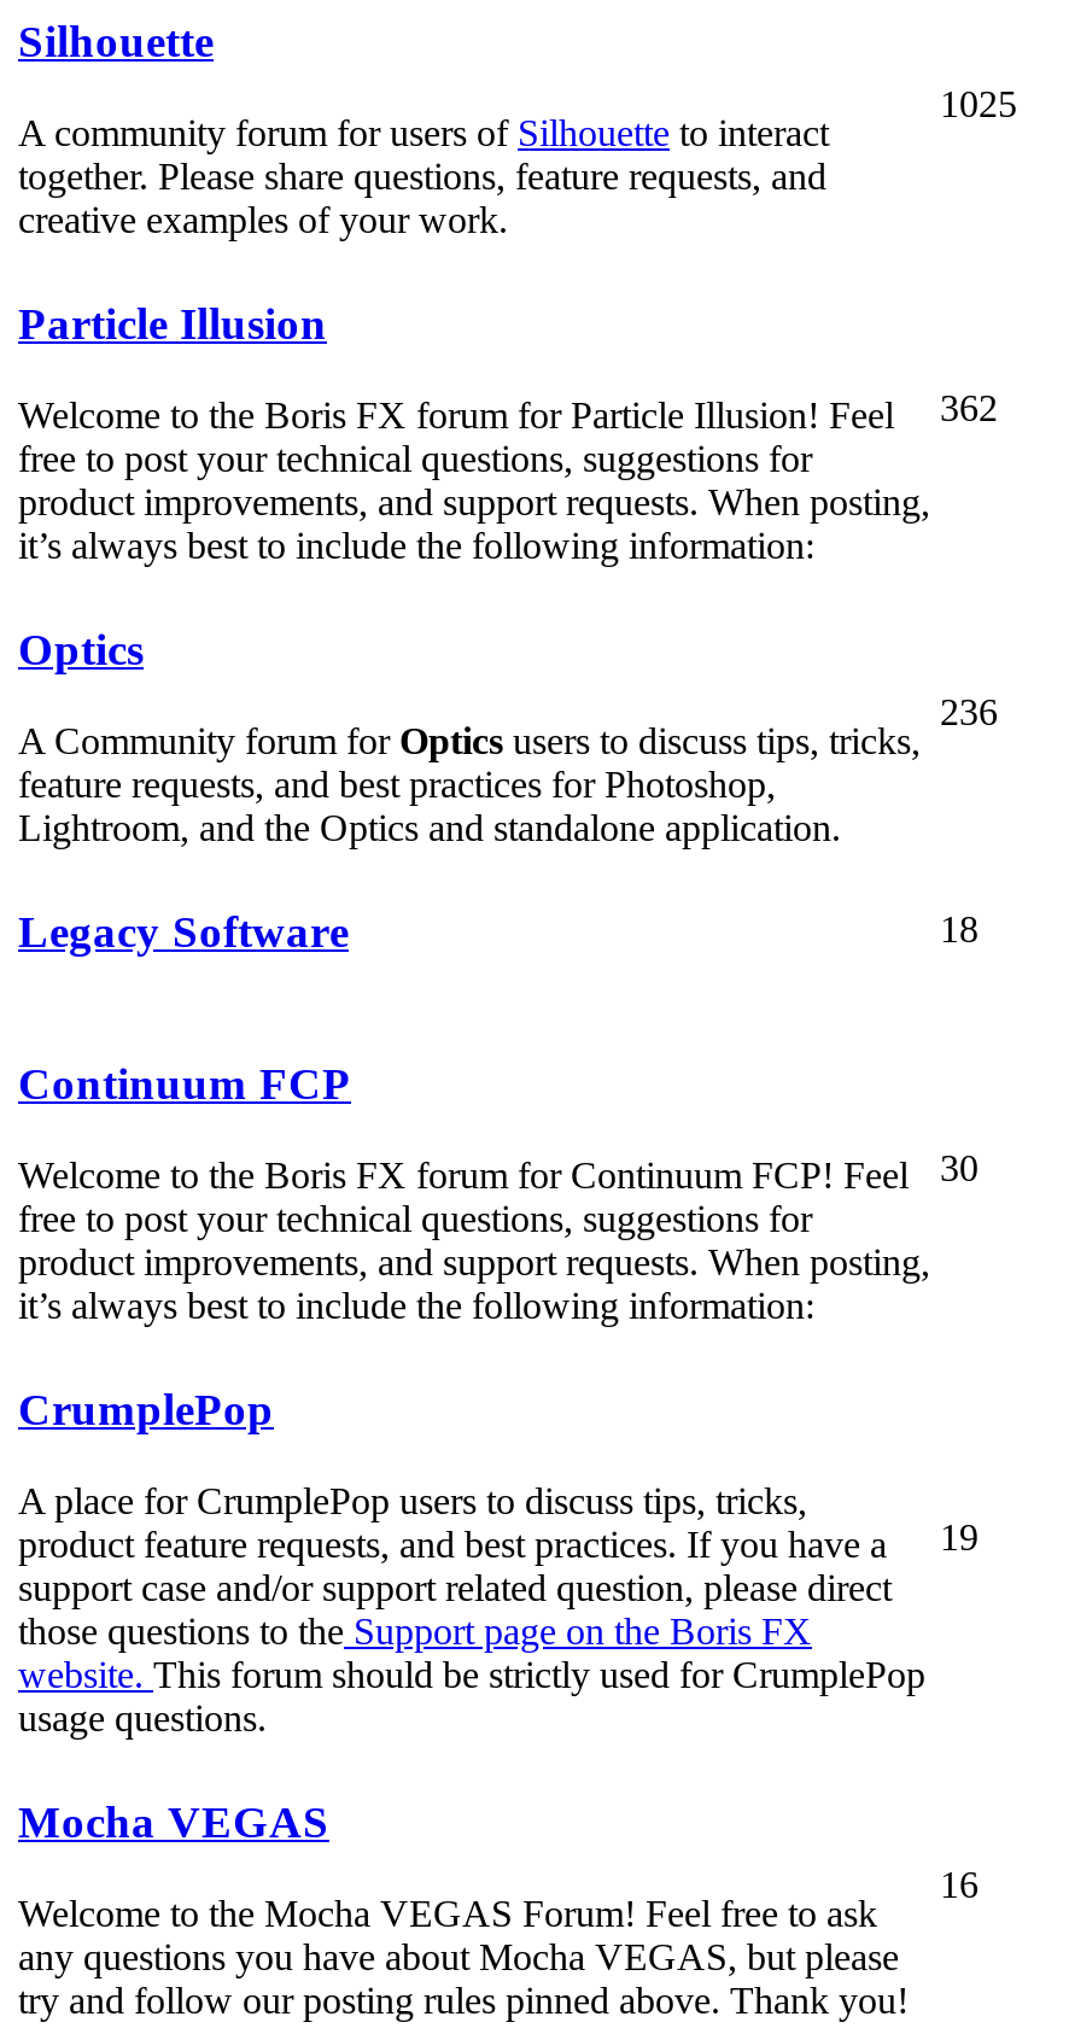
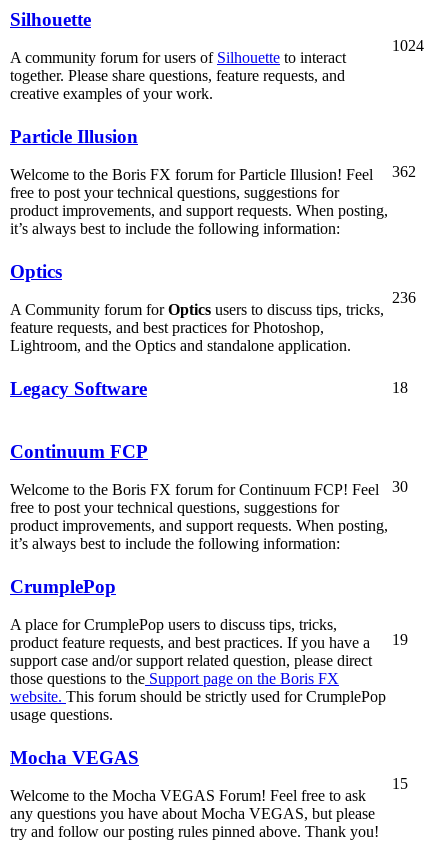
- 1025
+ 1024

- 16
+ 15
